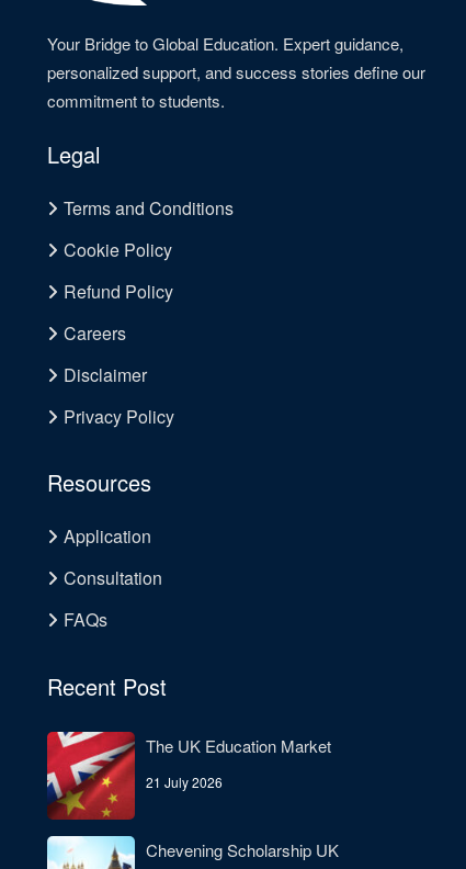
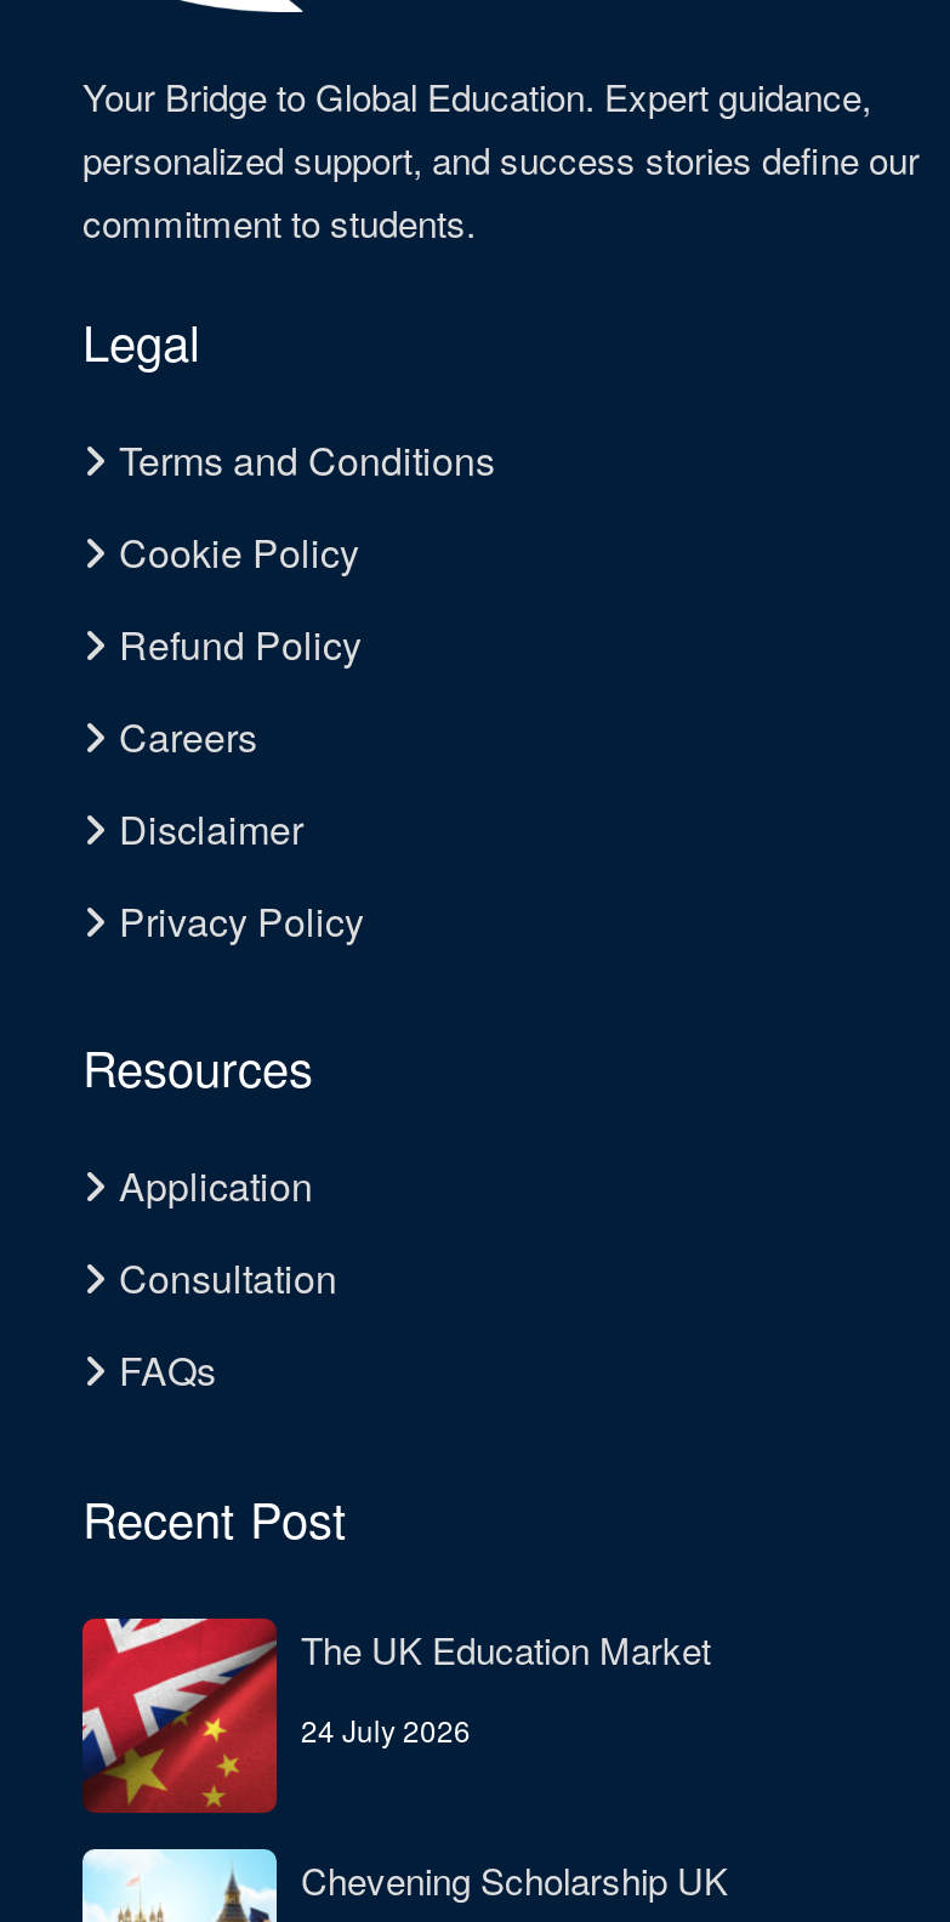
- 21 July 2026
+ 24 July 2026
